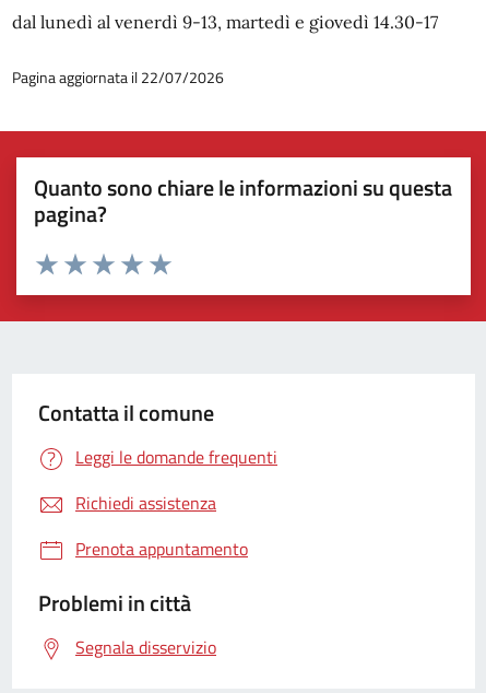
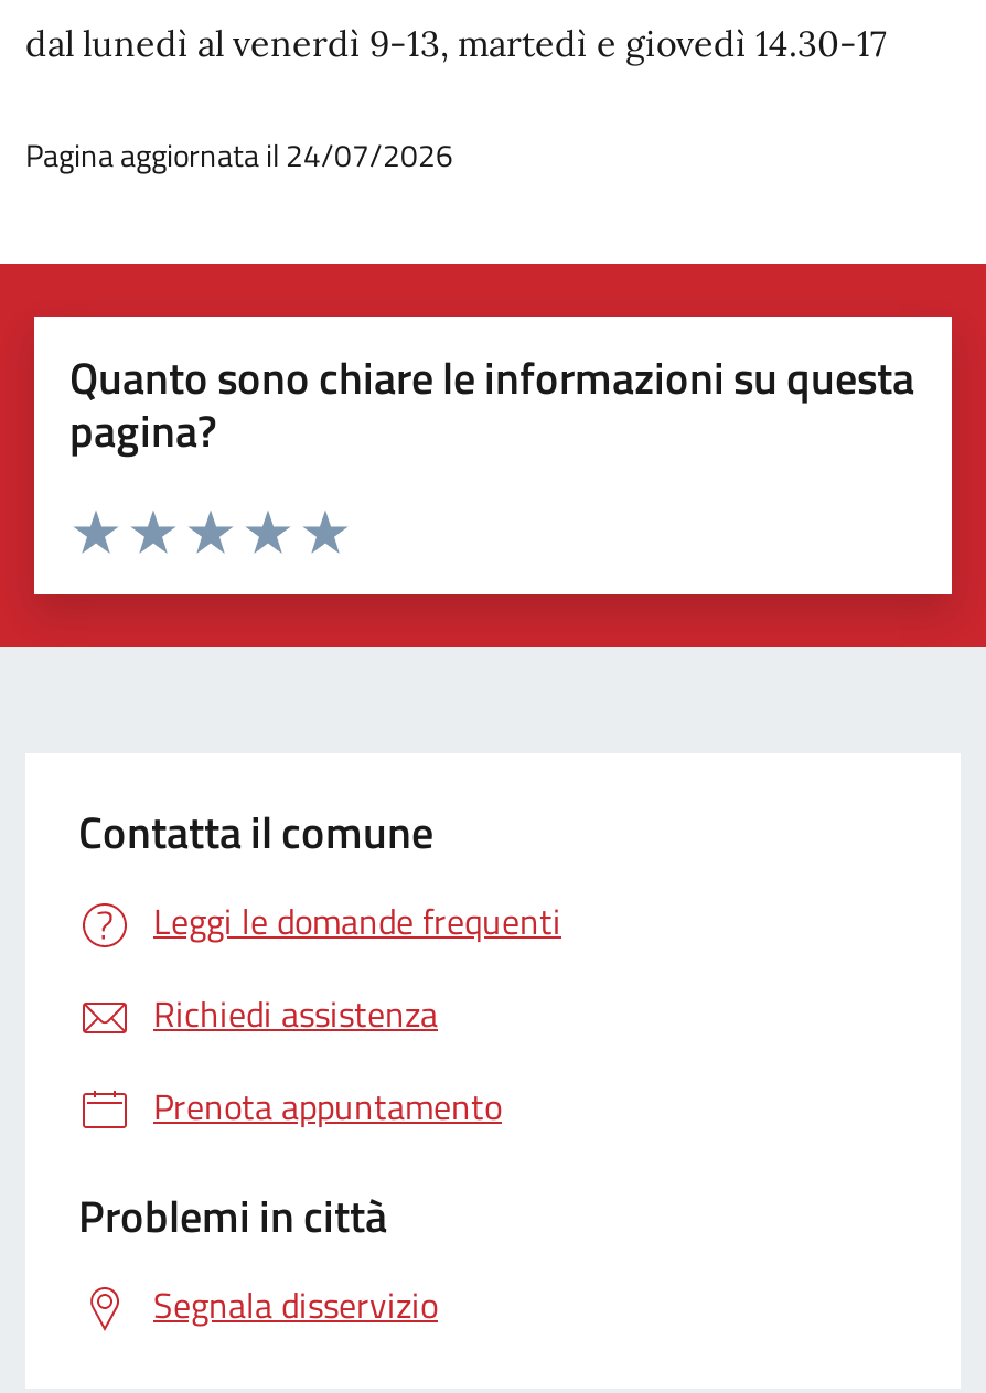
- Pagina aggiornata il 22/07/2026
+ Pagina aggiornata il 24/07/2026
